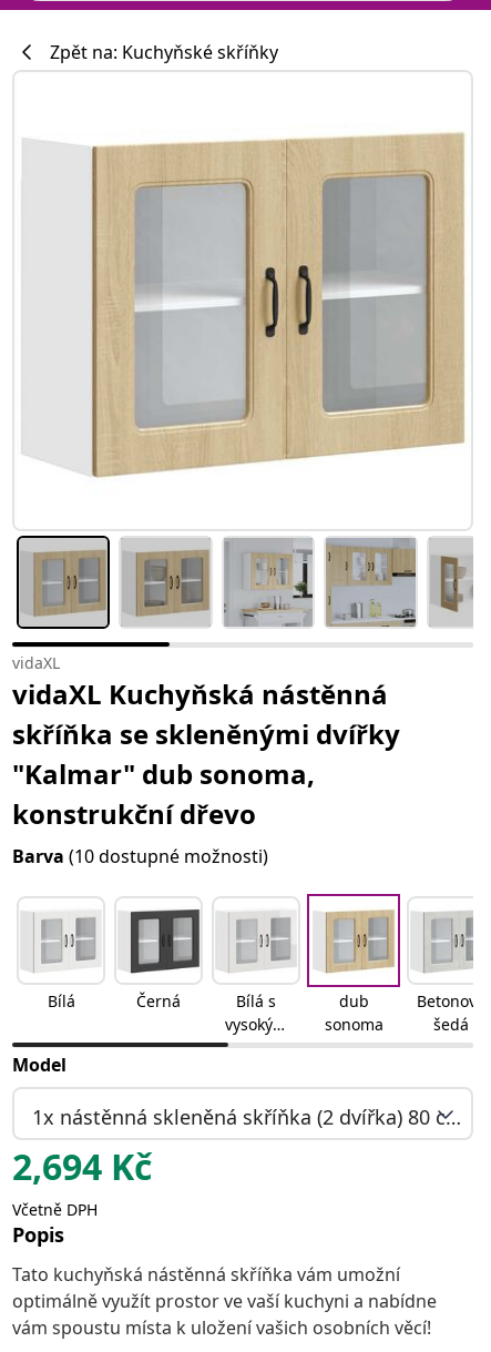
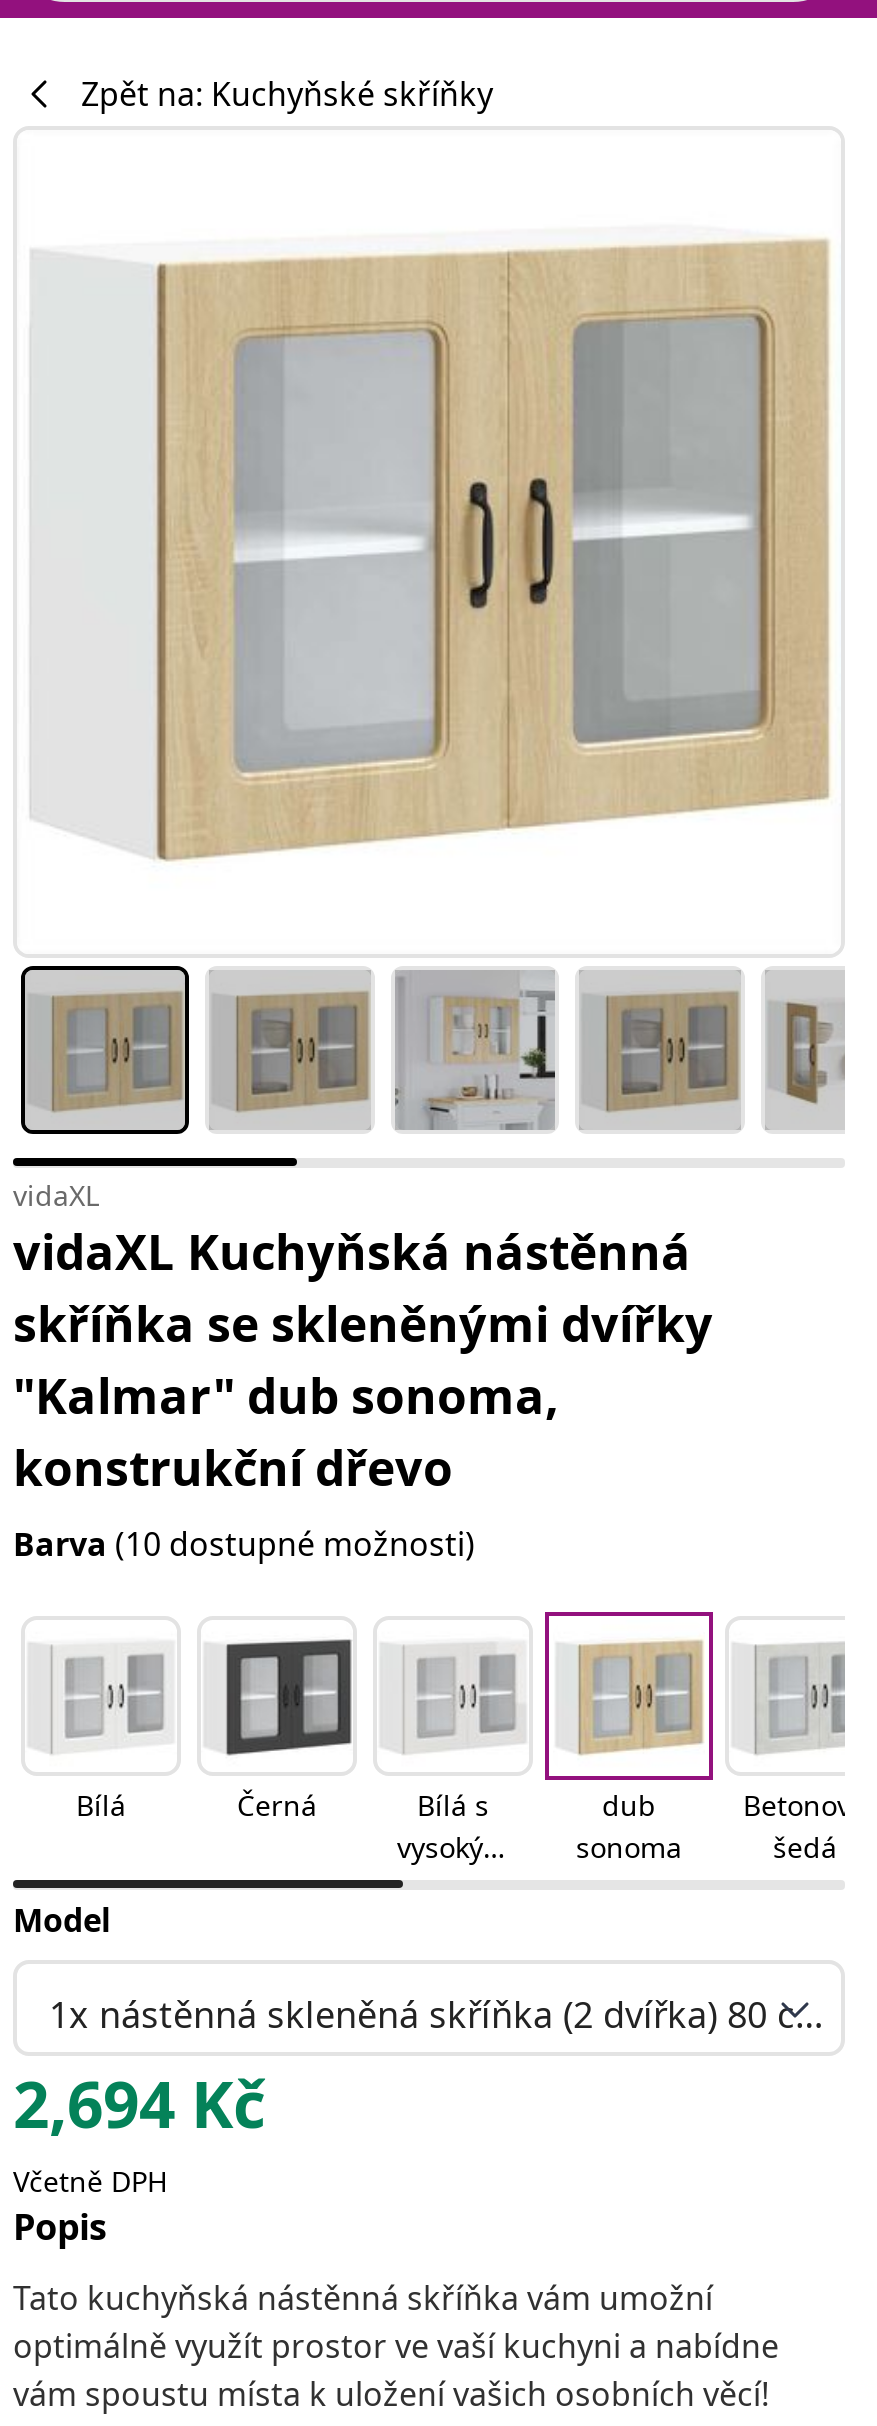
- [image]
+ [image]
